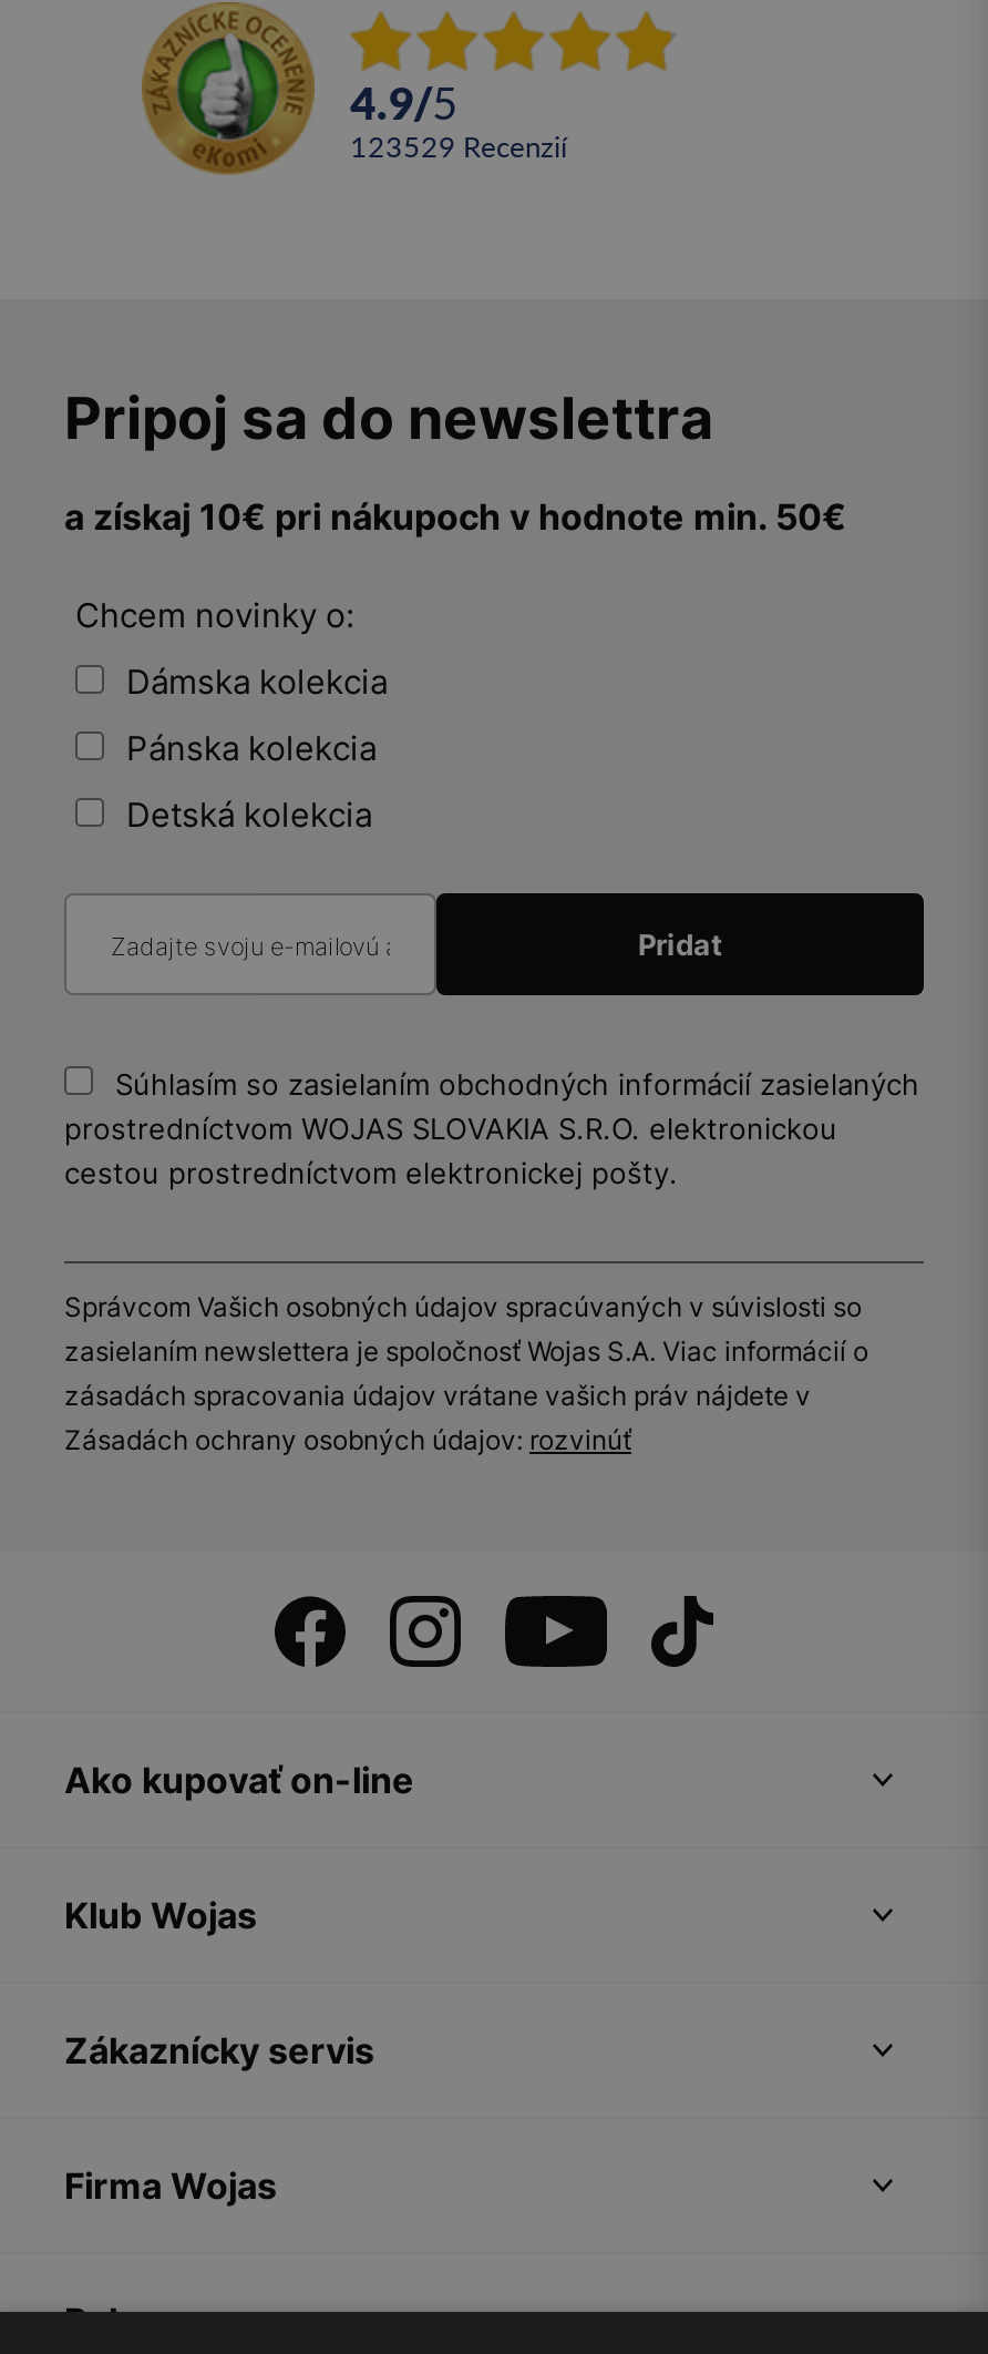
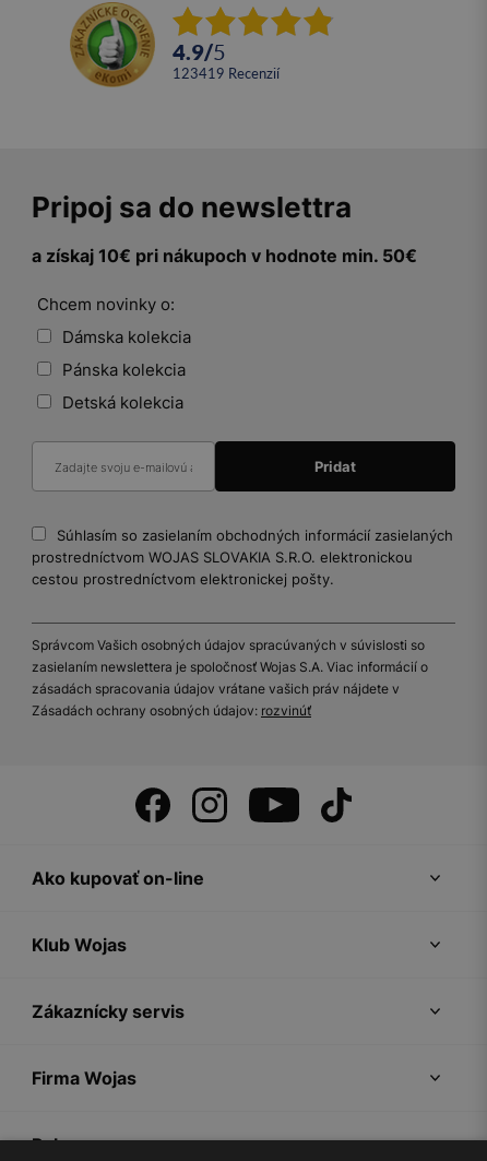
- 123529 recenzií
+ 123419 recenzií
